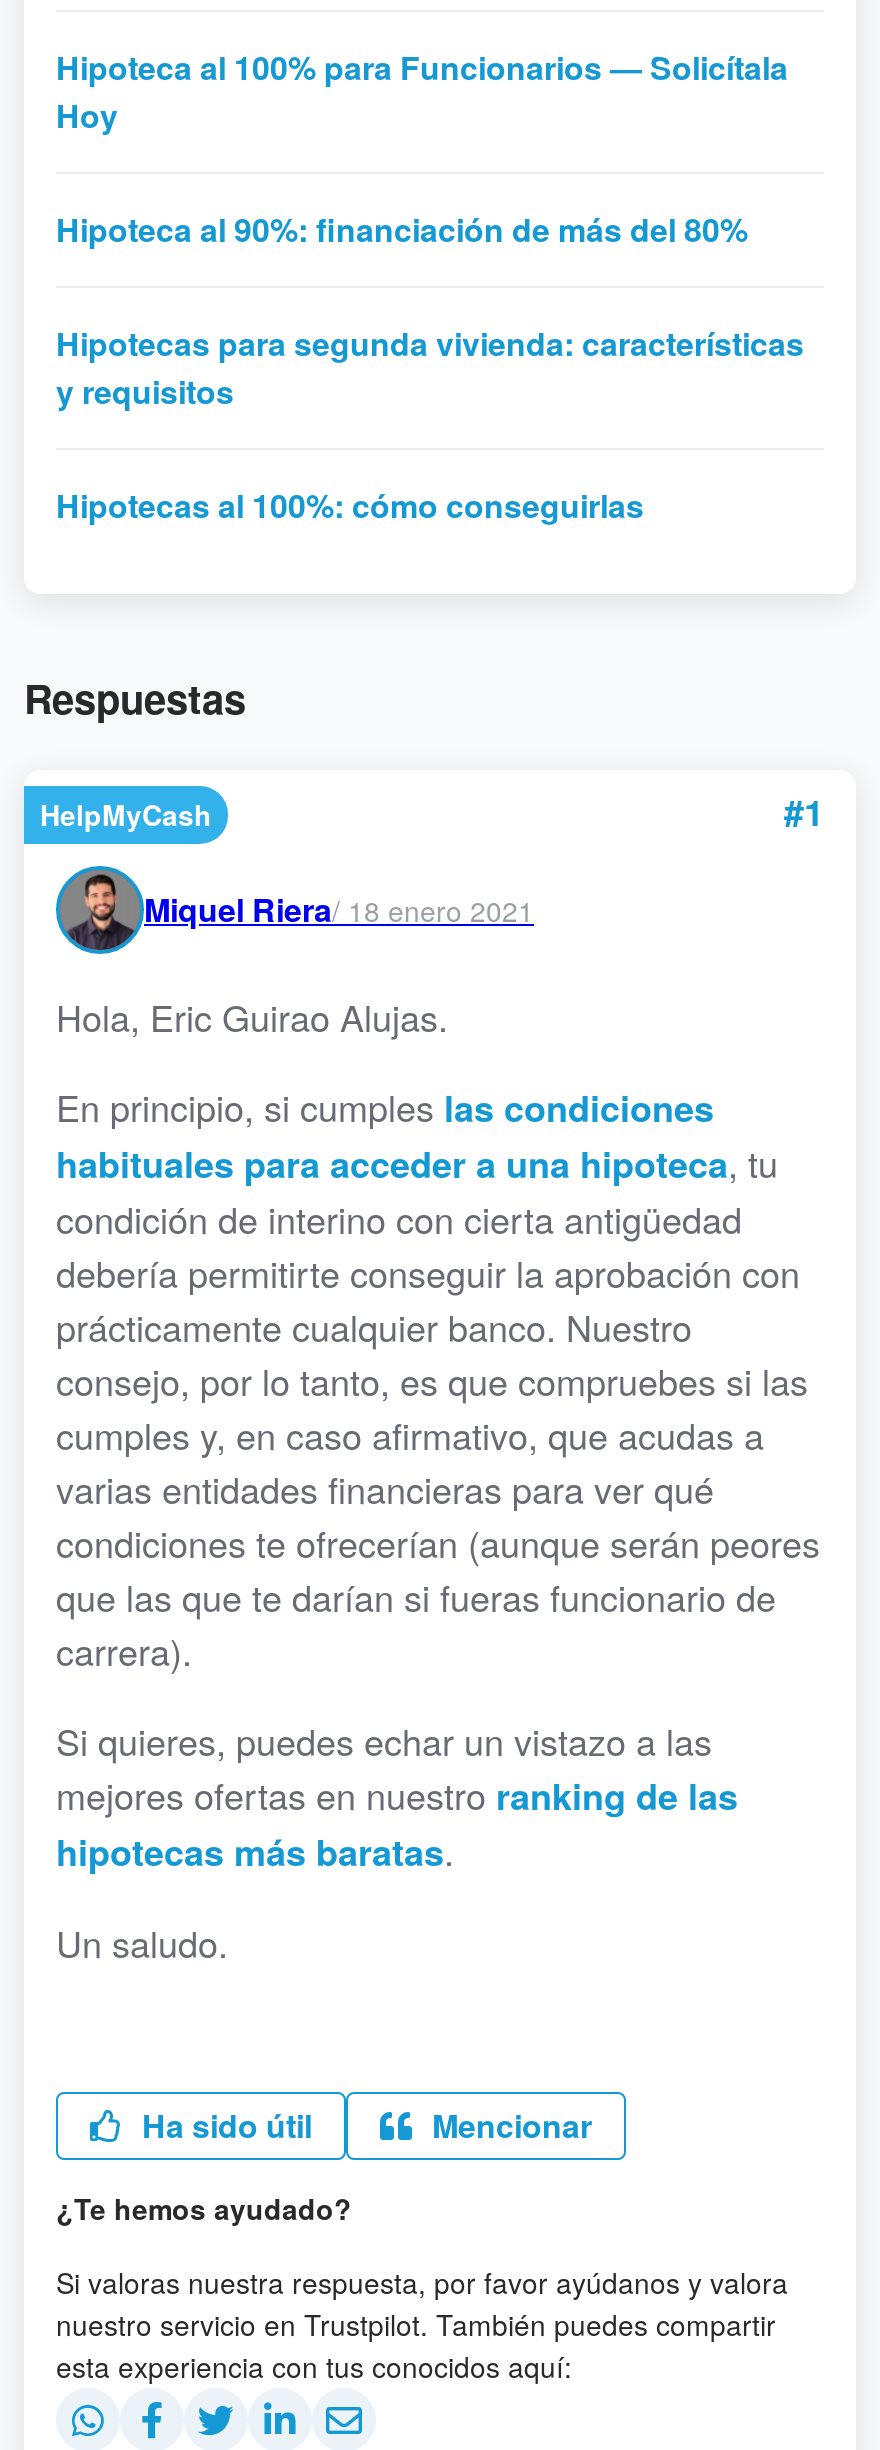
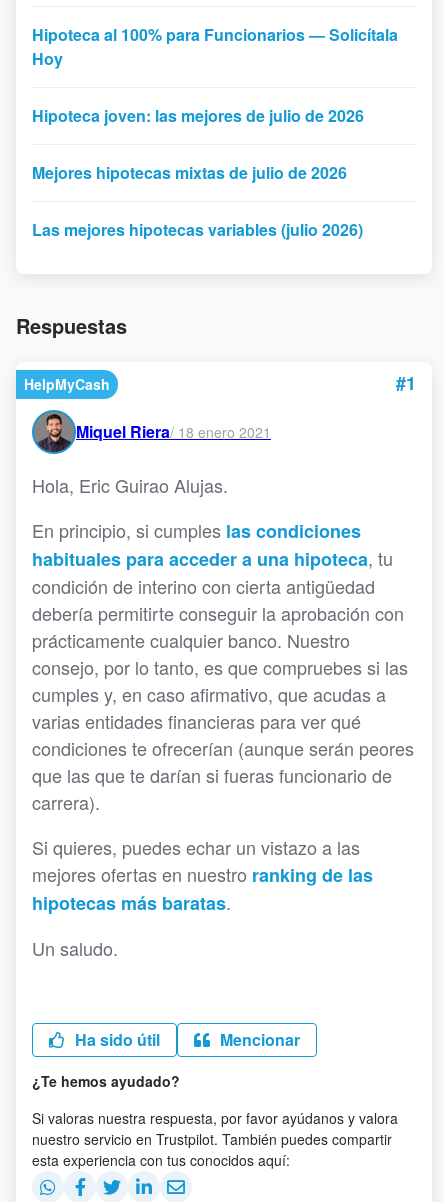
- Hipoteca al 90%: financiación de más del 80%
+ Hipoteca joven: las mejores de julio de 2026

- Hipotecas para segunda vivienda: características
- y requisitos
+ Mejores hipotecas mixtas de julio de 2026

- Hipotecas al 100%: cómo conseguirlas
+ Las mejores hipotecas variables (julio 2026)
